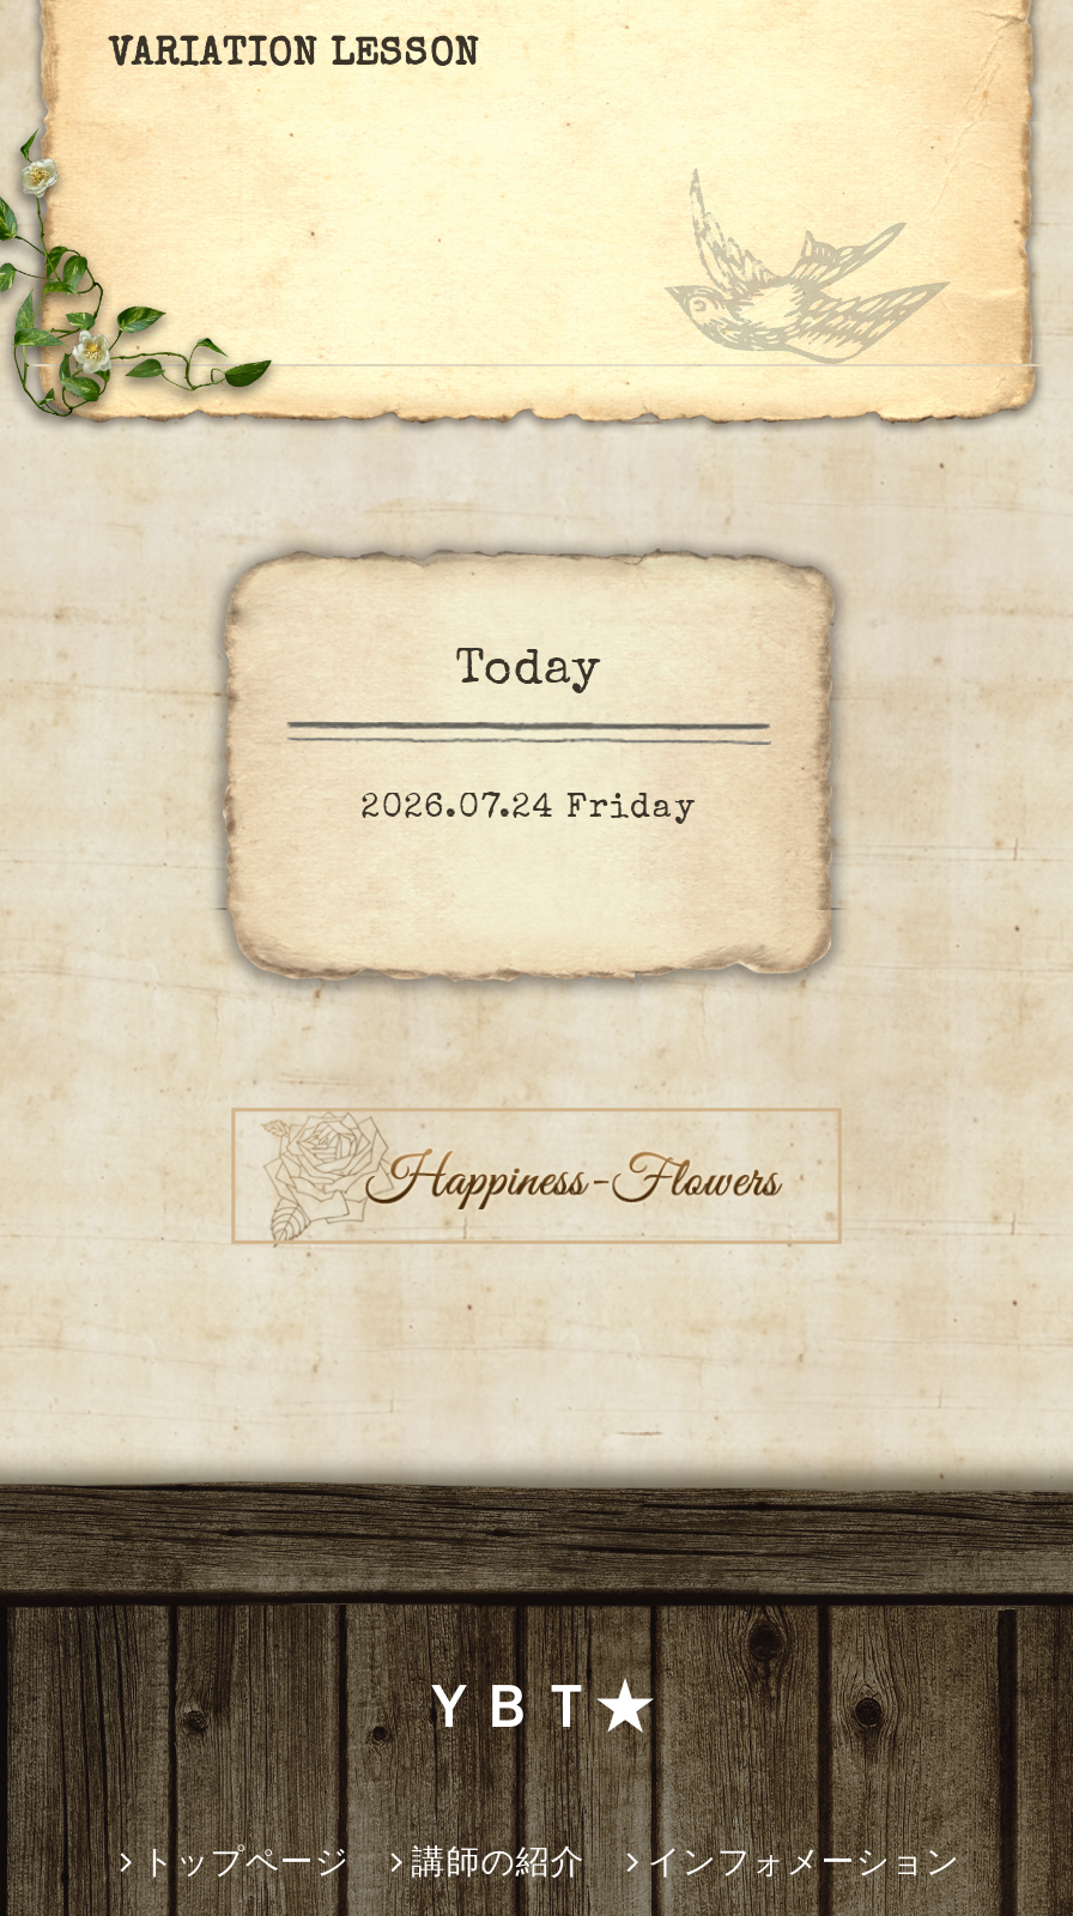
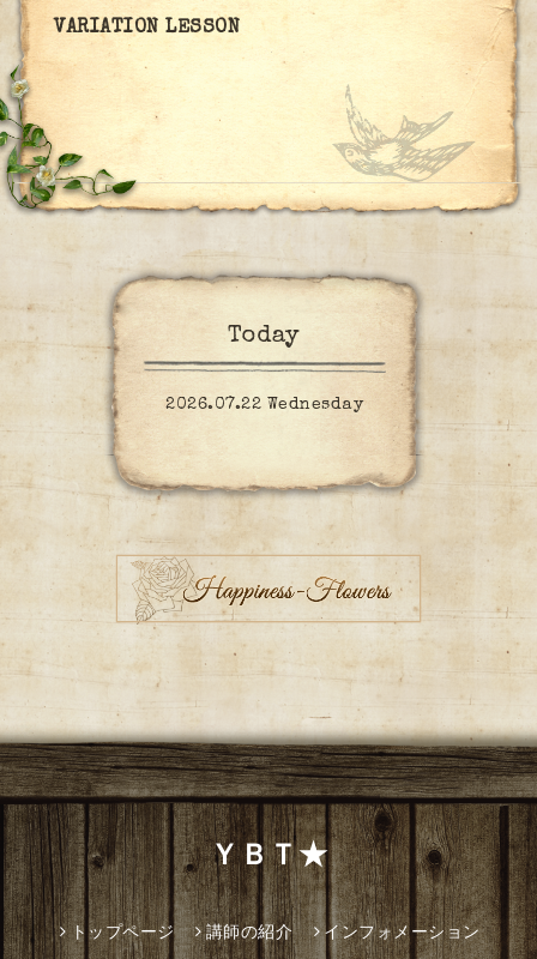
- 2026.07.24 Friday
+ 2026.07.22 Wednesday
